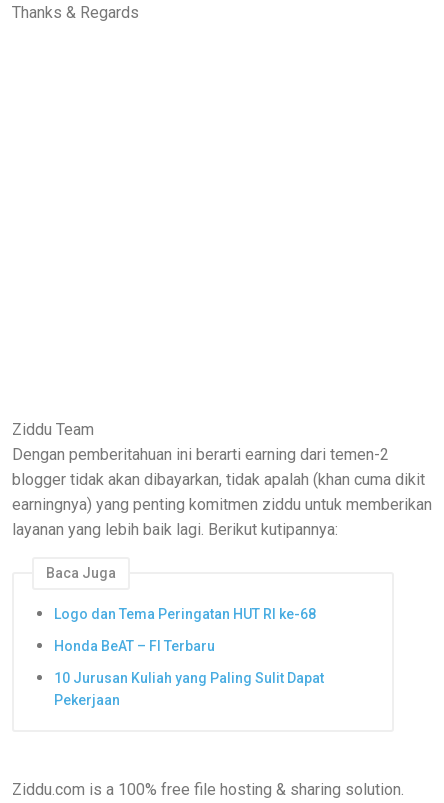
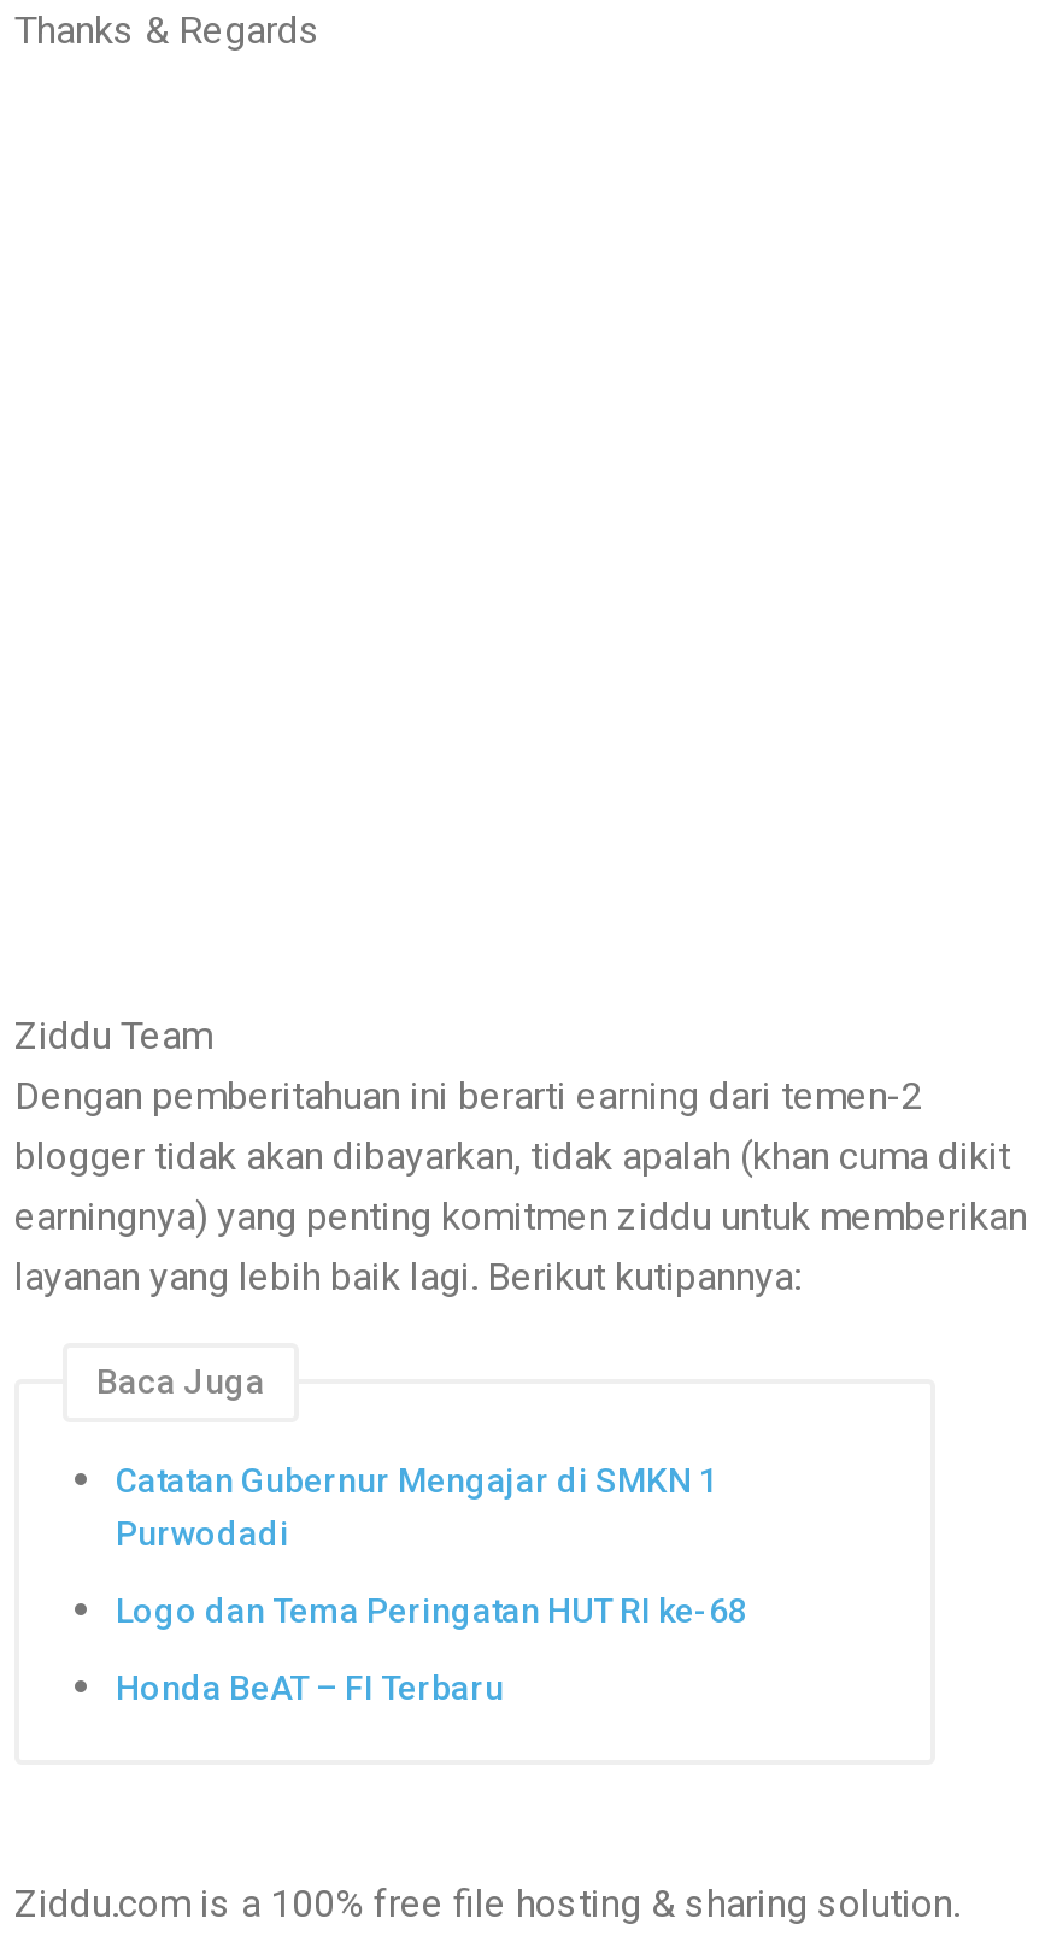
+ Catatan Gubernur Mengajar di SMKN 1
+ Purwodadi

moved down: Logo dan Tema Peringatan HUT RI ke-68 | Honda BeAT – FI Terbaru

- 10 Jurusan Kuliah yang Paling Sulit Dapat
- Pekerjaan
